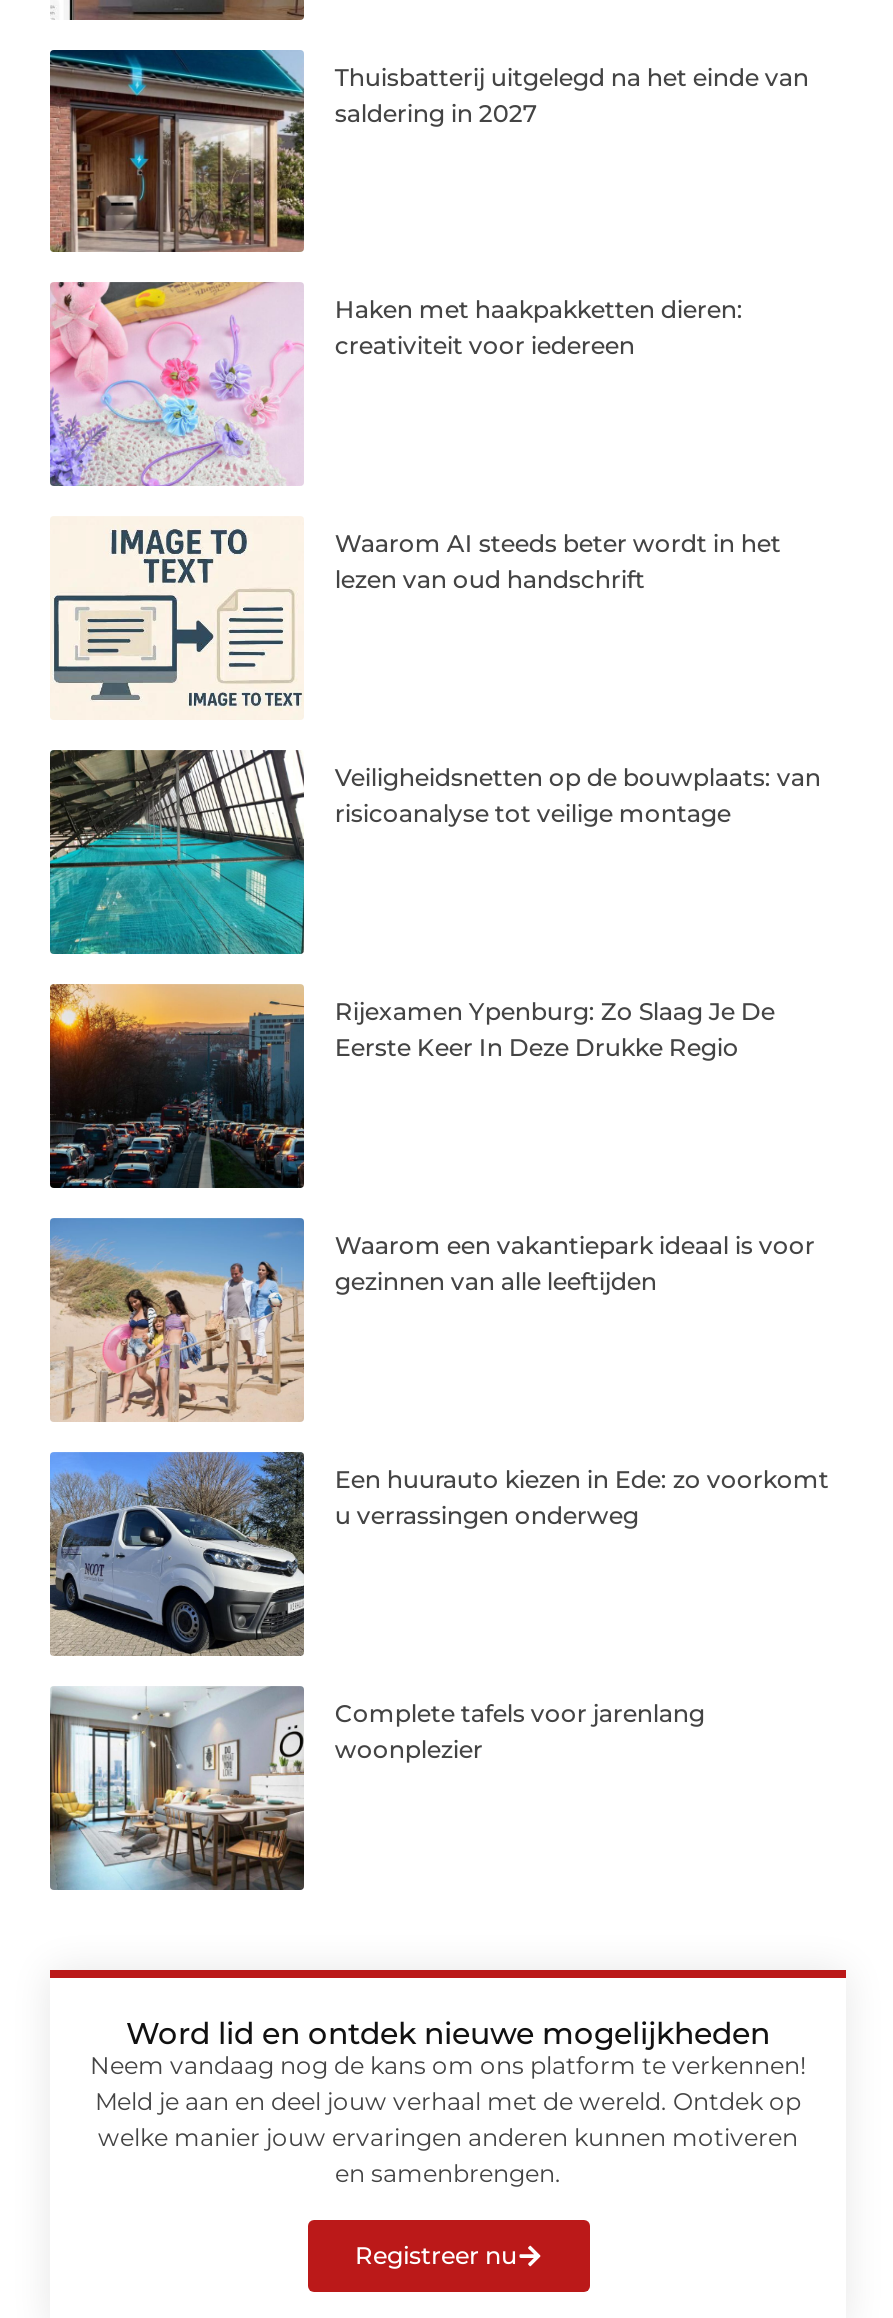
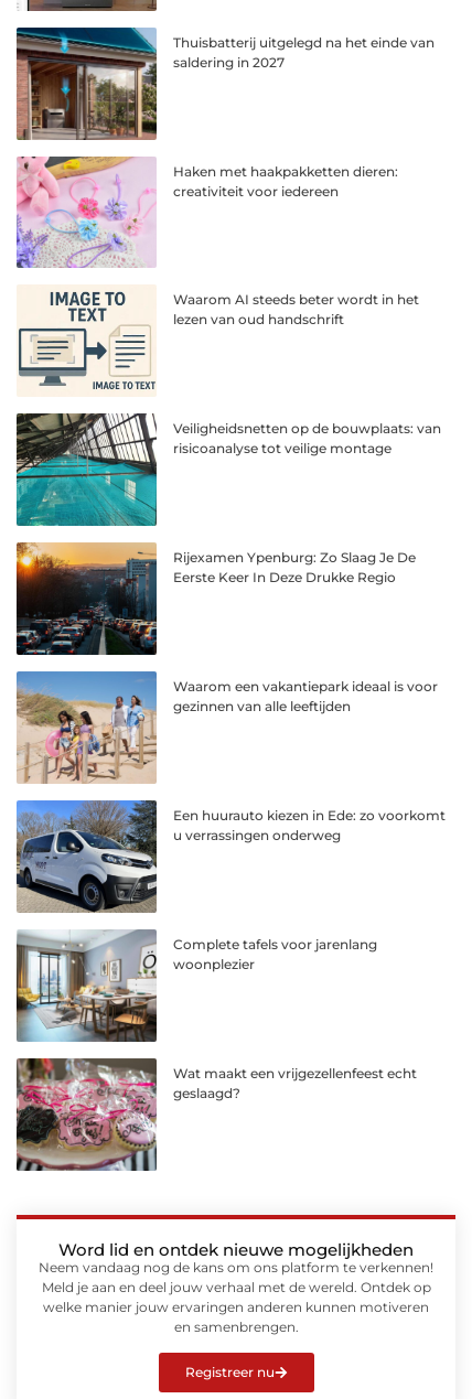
+ [image]
+ Wat maakt een vrijgezellenfeest echt
+ geslaagd?
